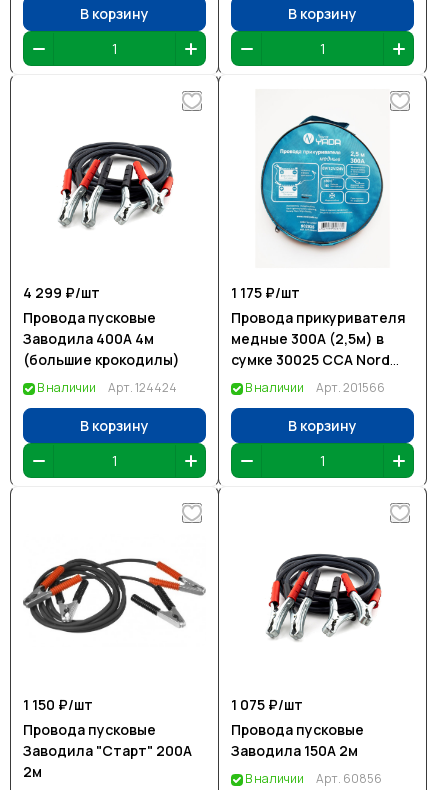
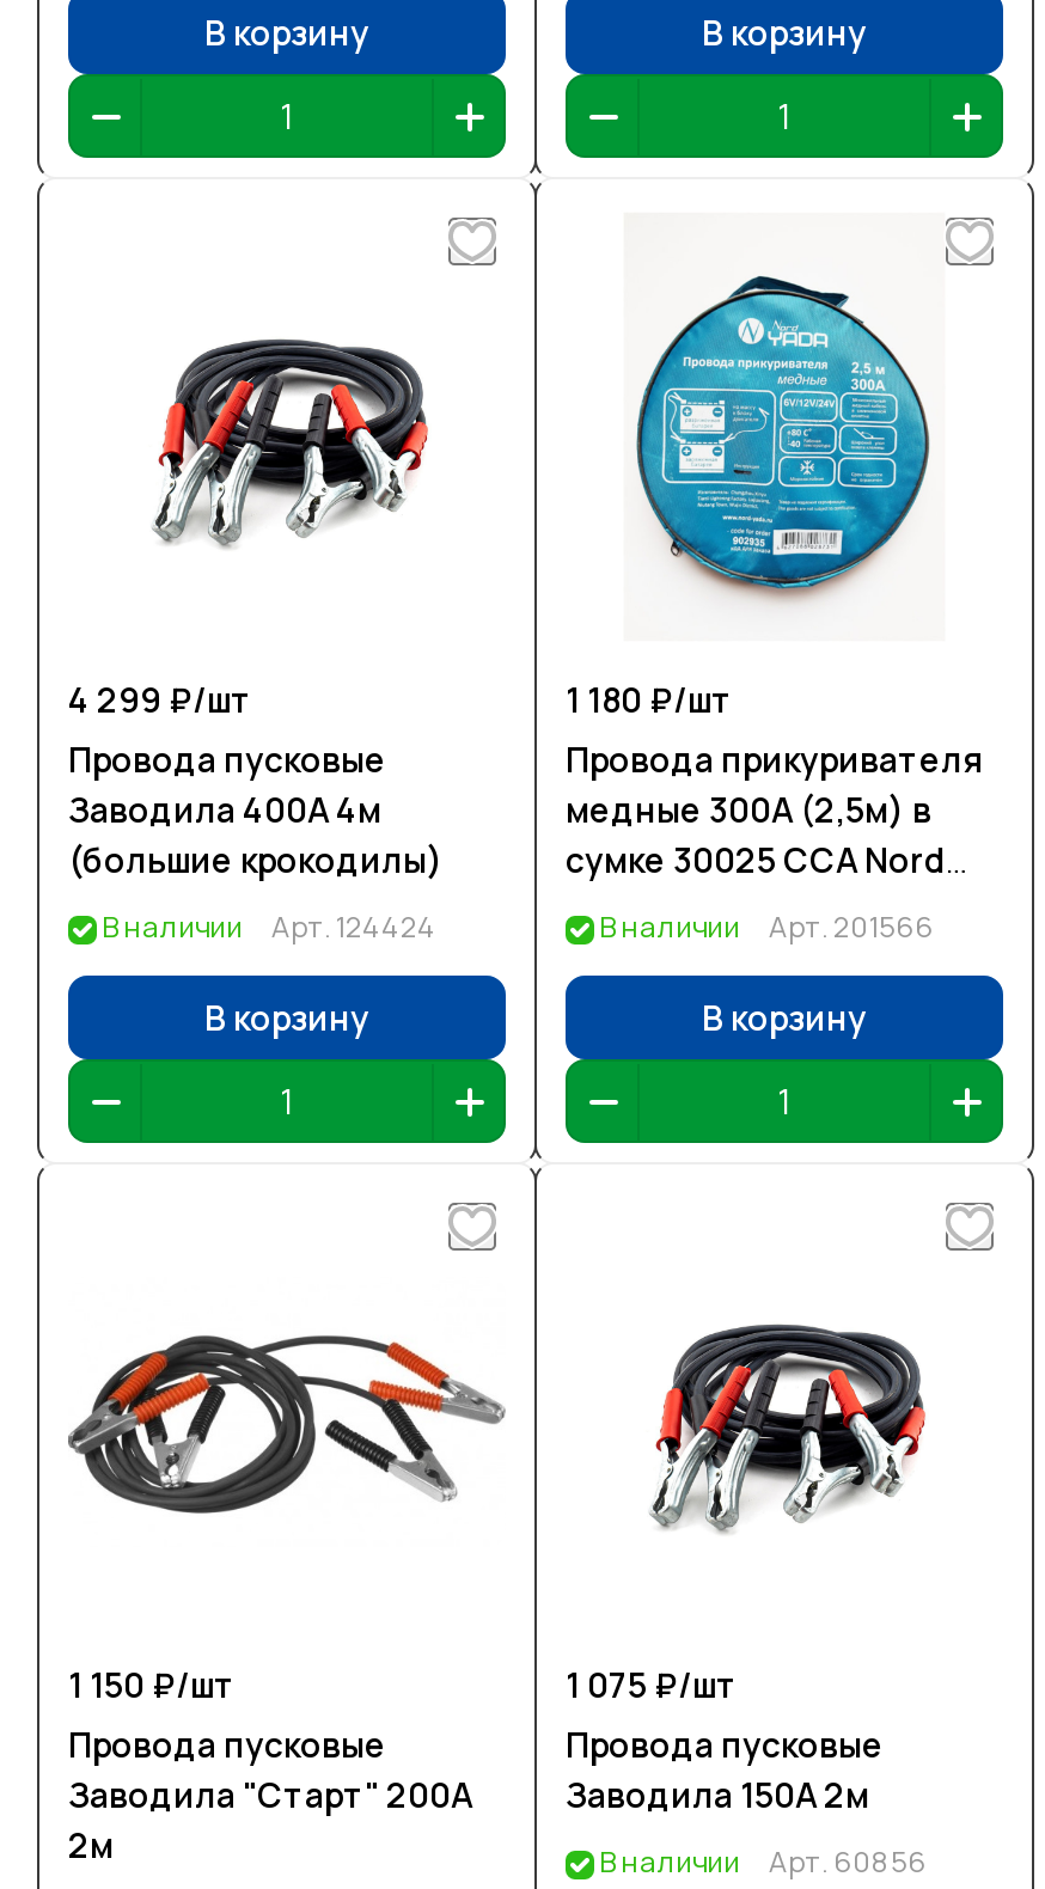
- 1 175 ₽/шт
+ 1 180 ₽/шт
